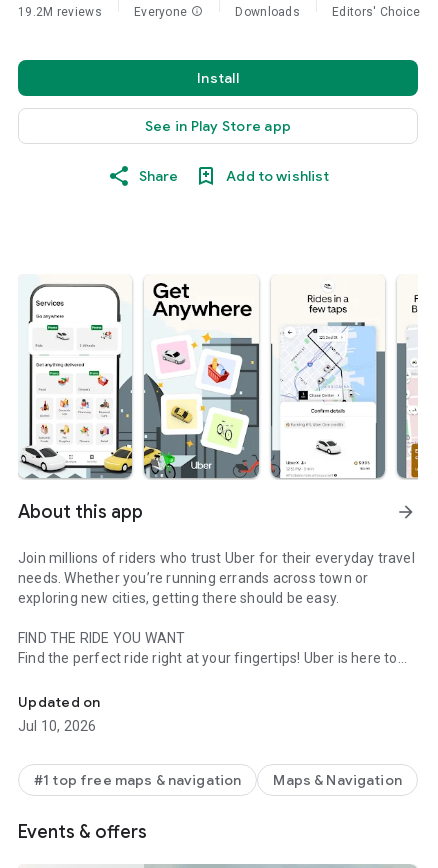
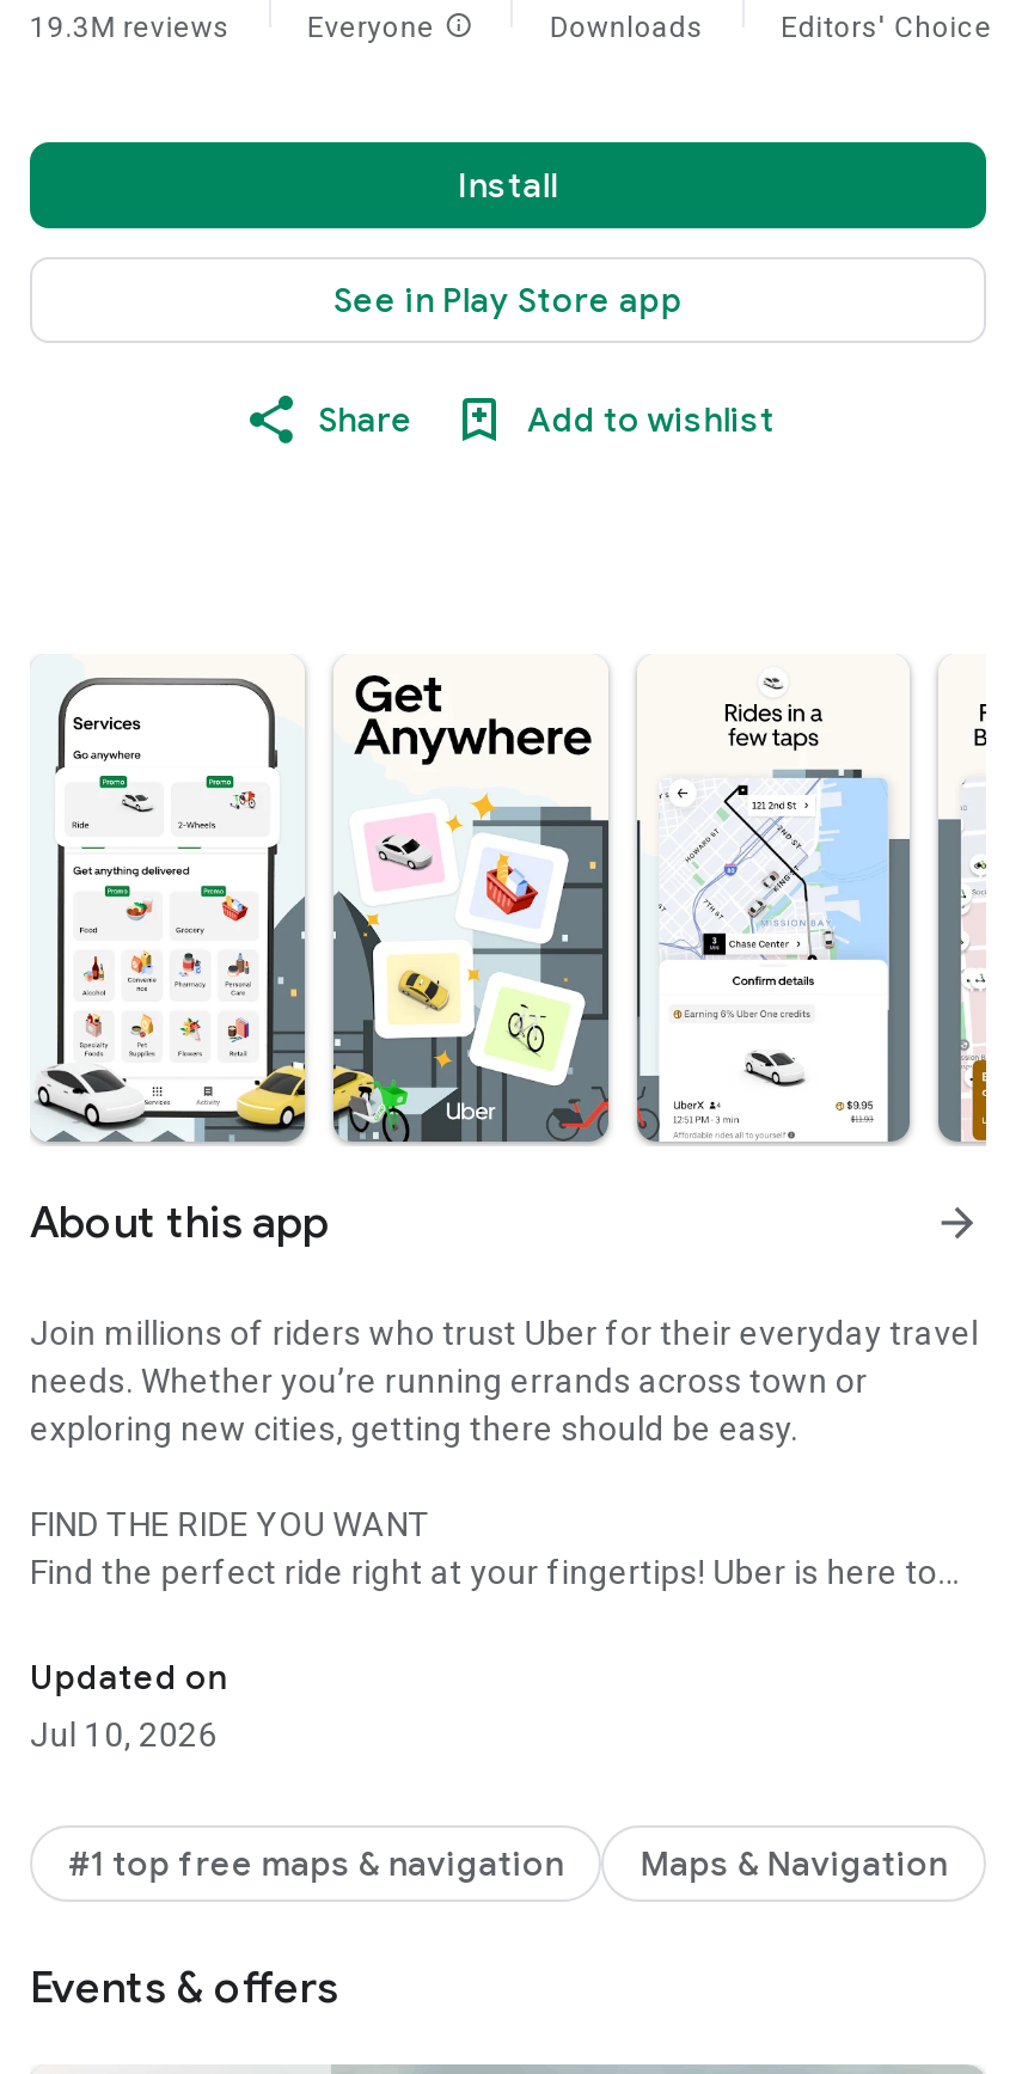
- 19.2M reviews
+ 19.3M reviews
